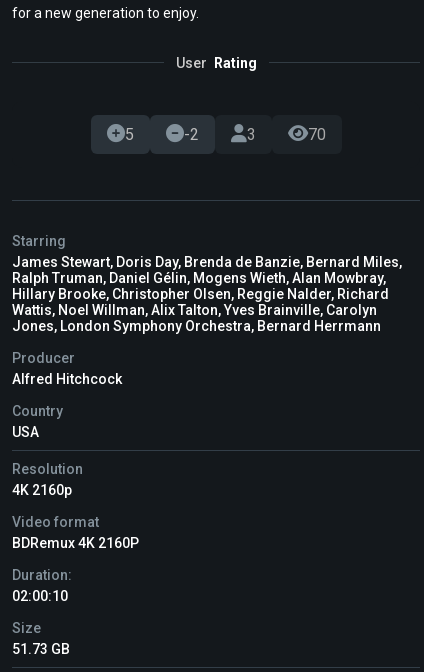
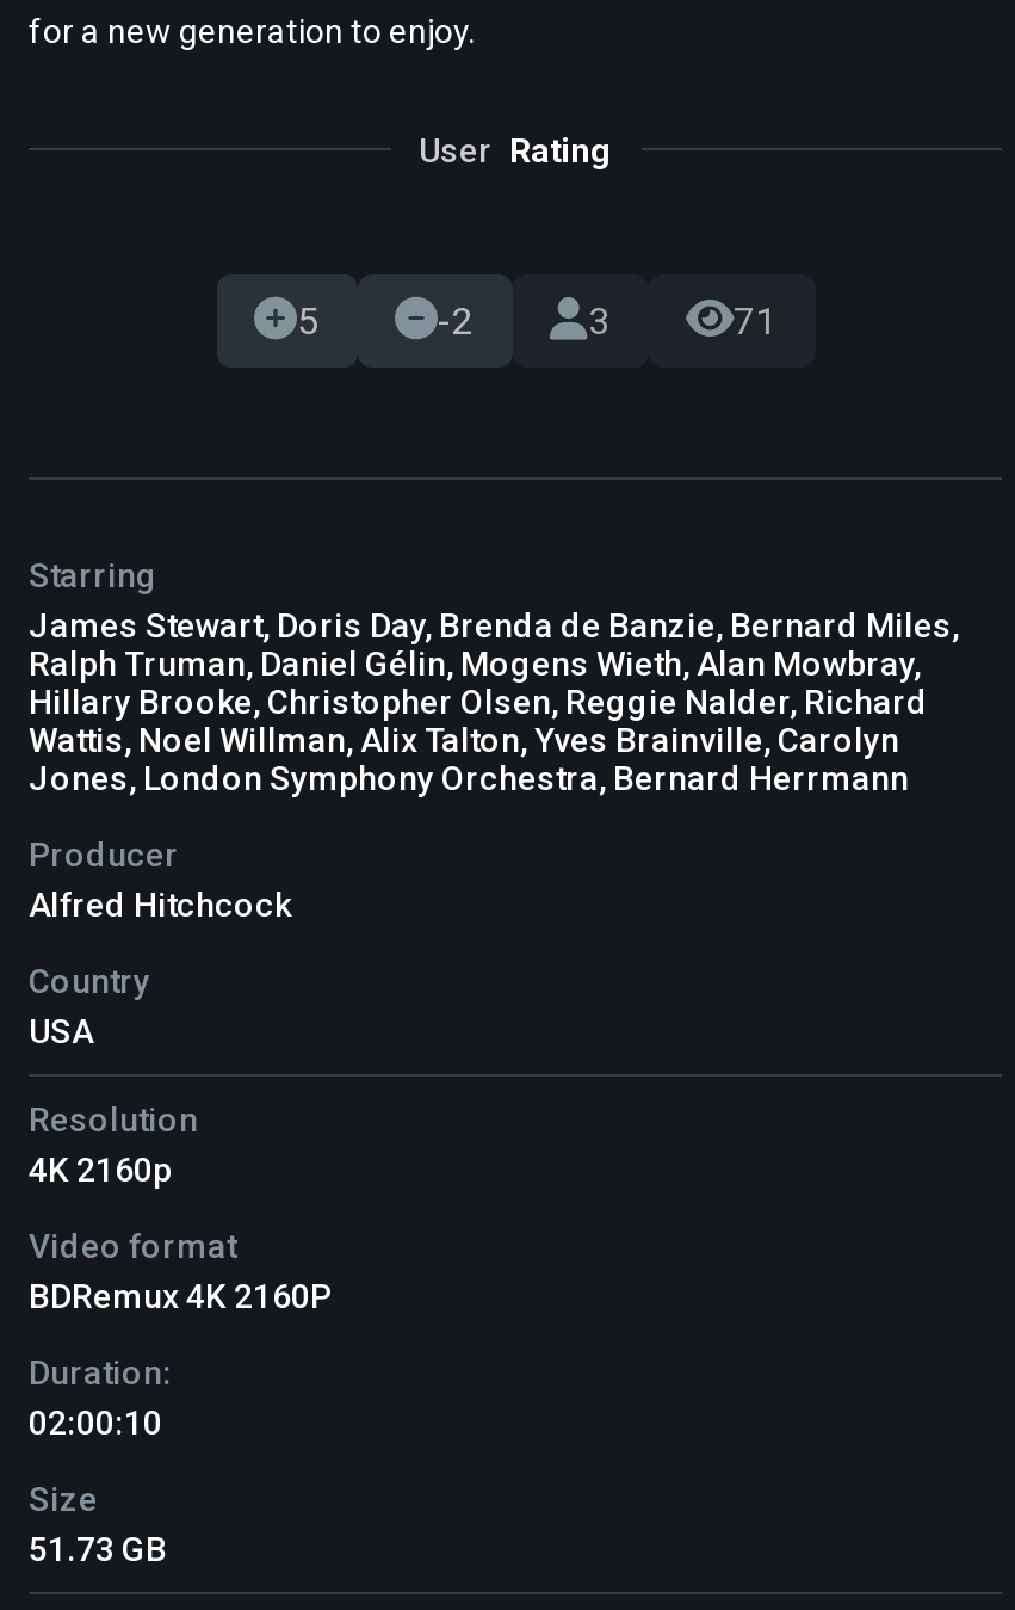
- 70
+ 71
